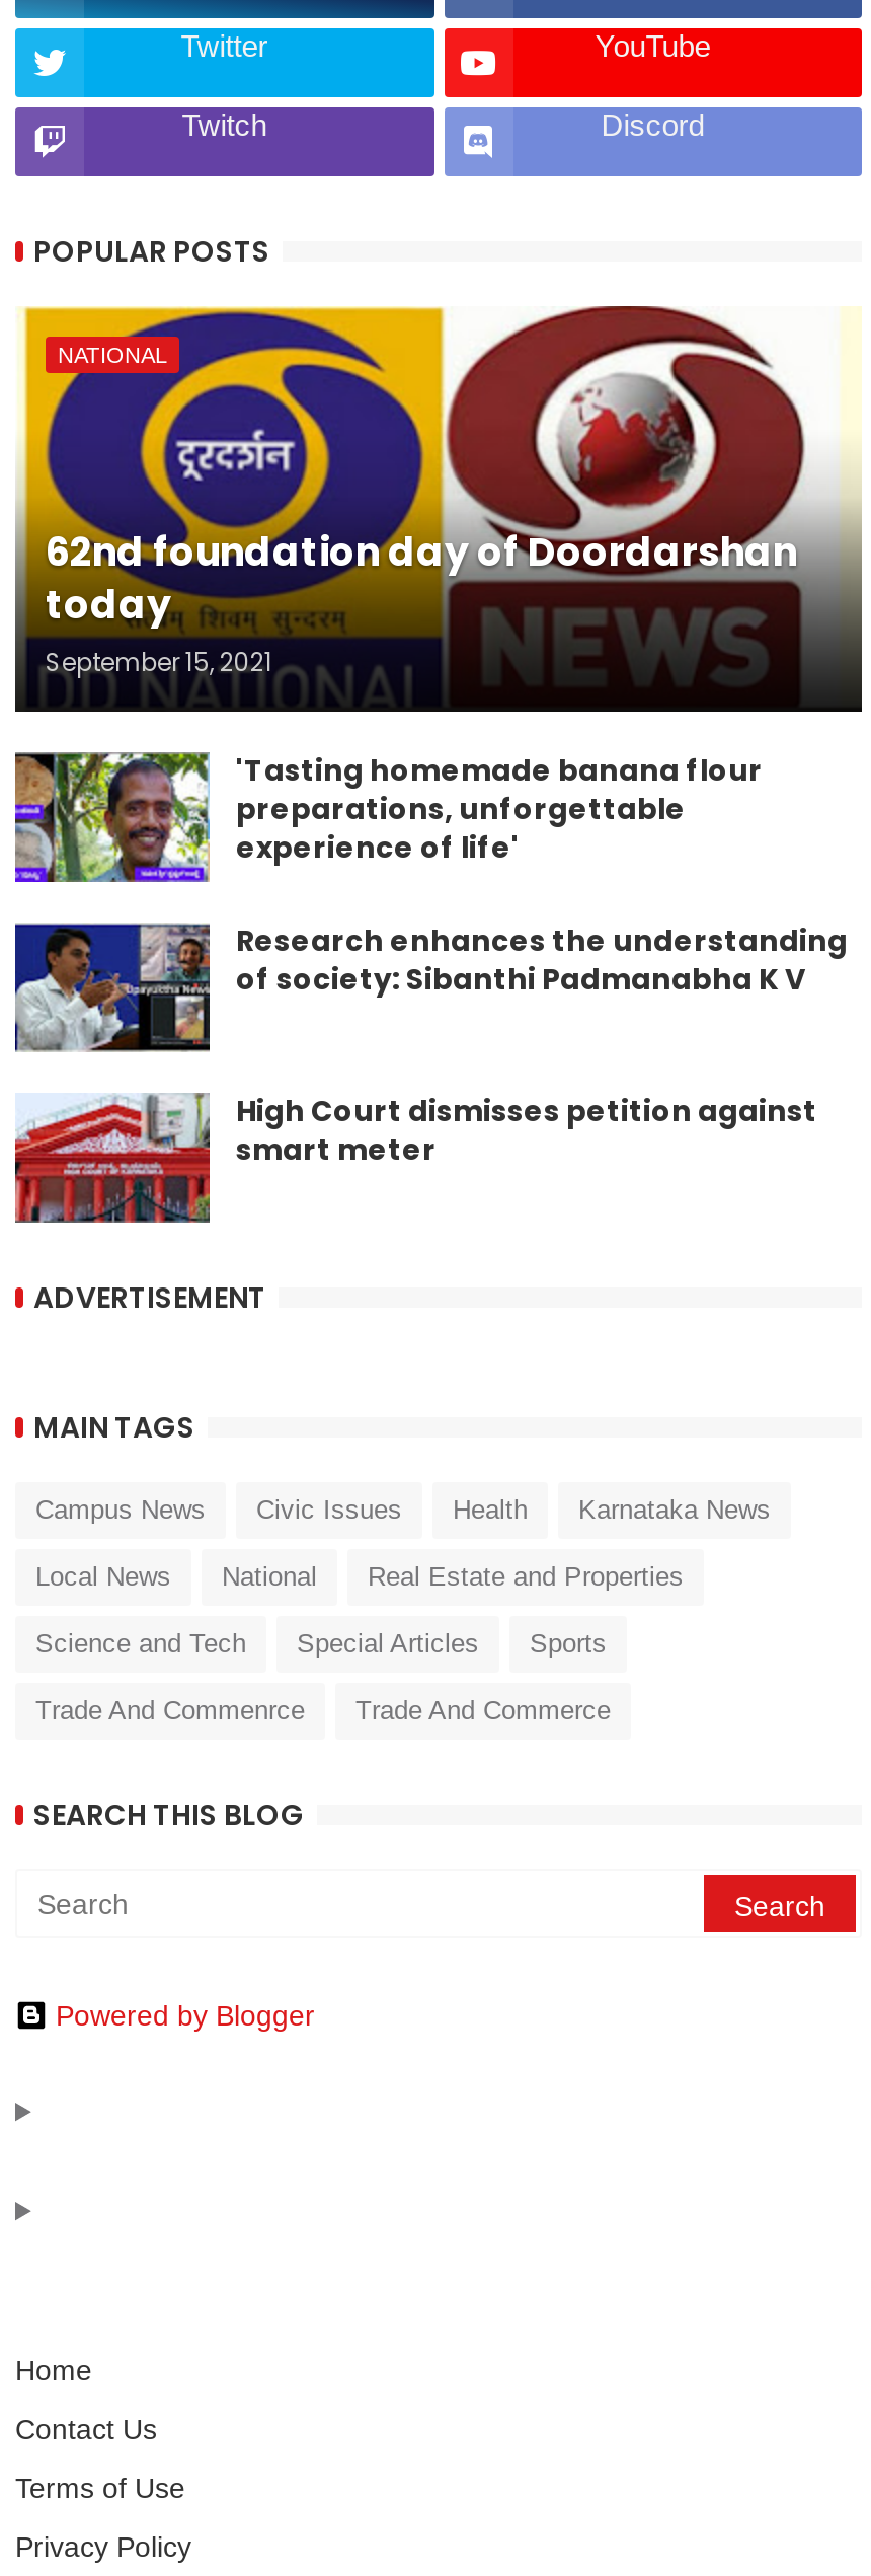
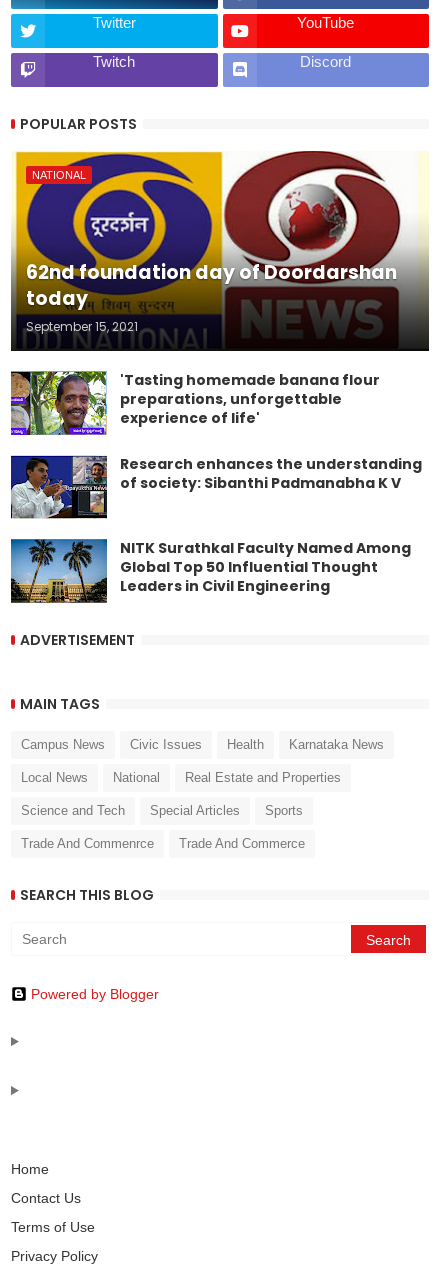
- [image]
- High Court dismisses petition against
- smart meter
+ [image]
+ NITK Surathkal Faculty Named Among
+ Global Top 50 Influential Thought
+ Leaders in Civil Engineering
